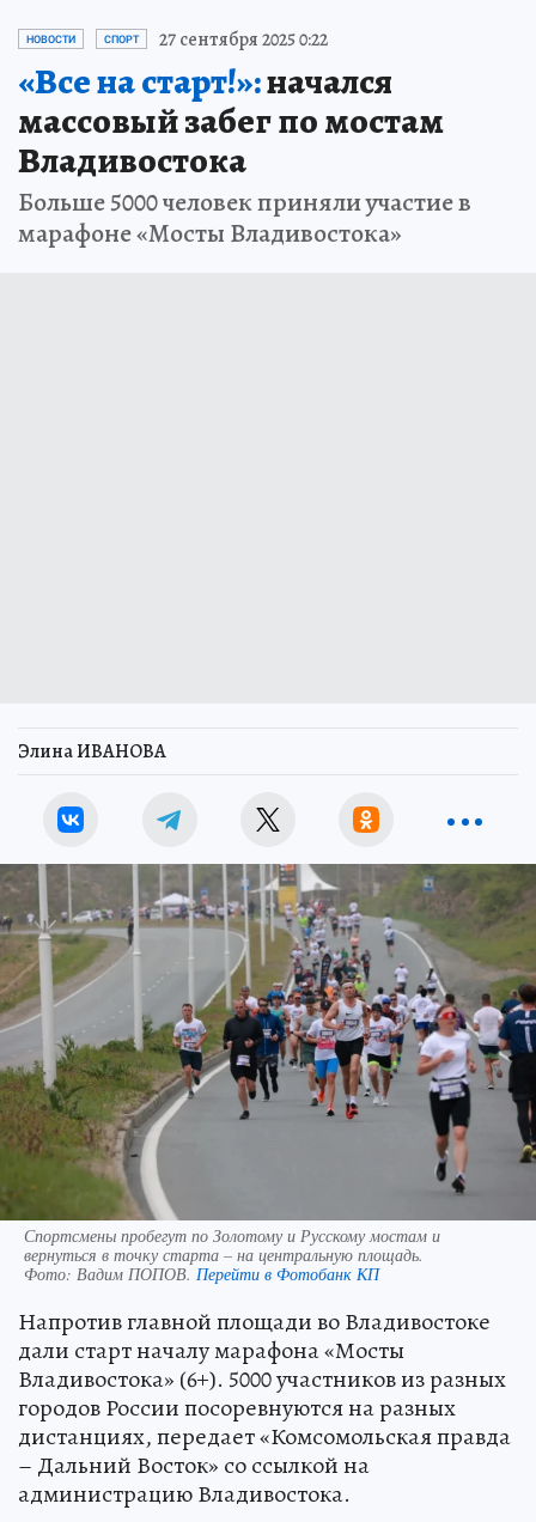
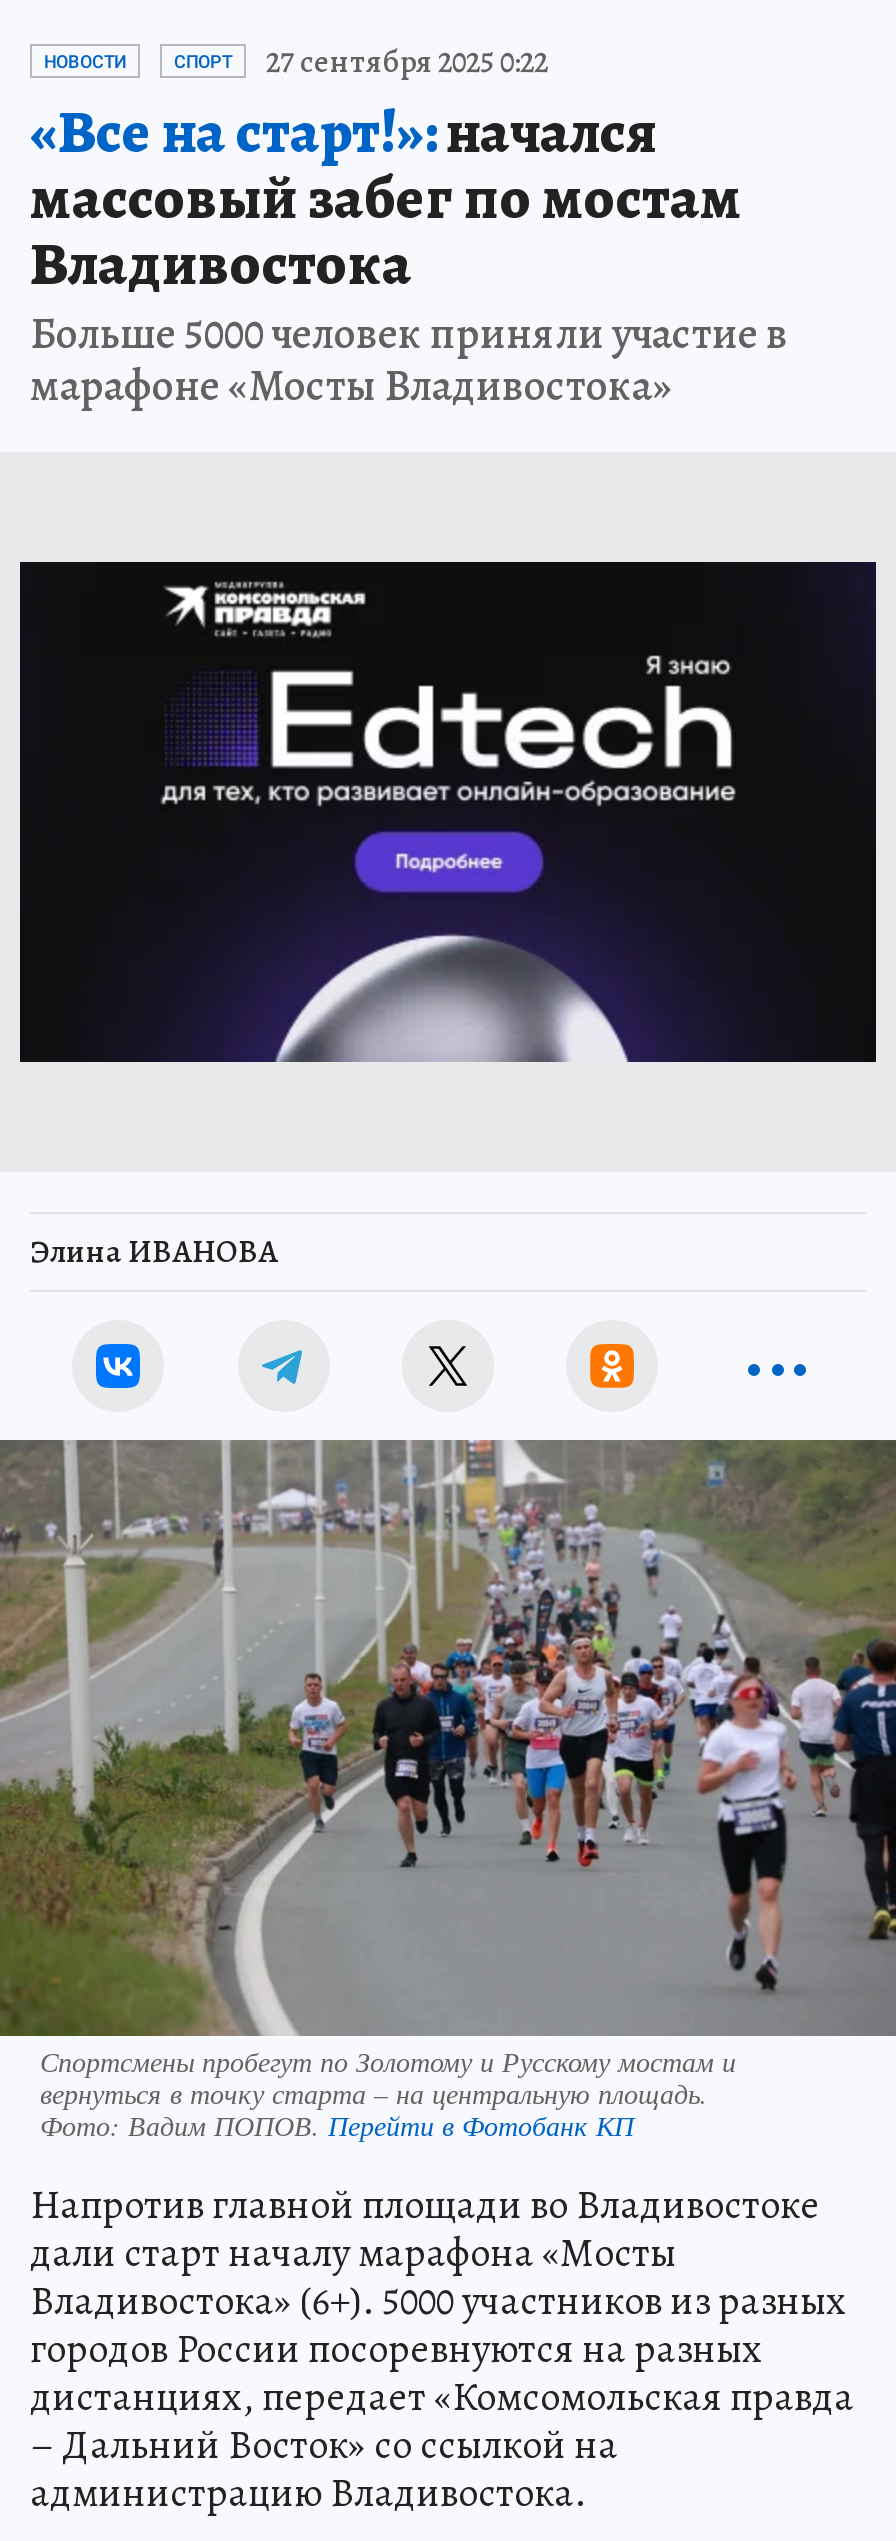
+ [image]
